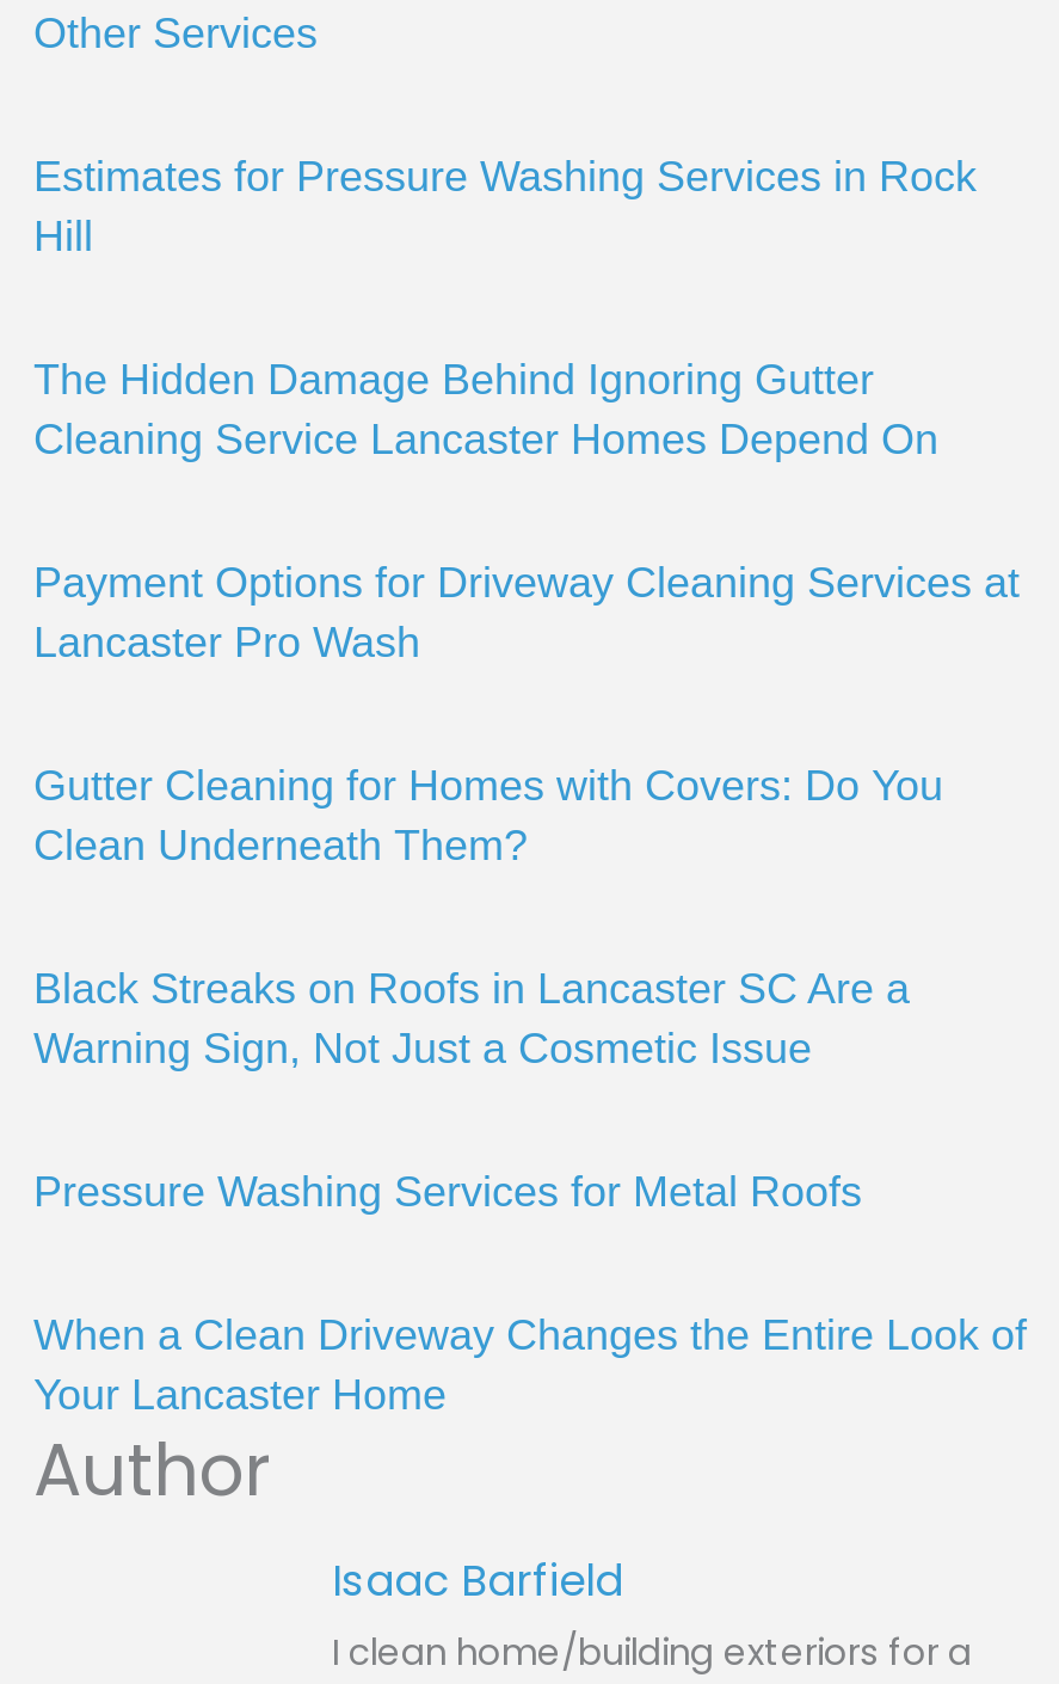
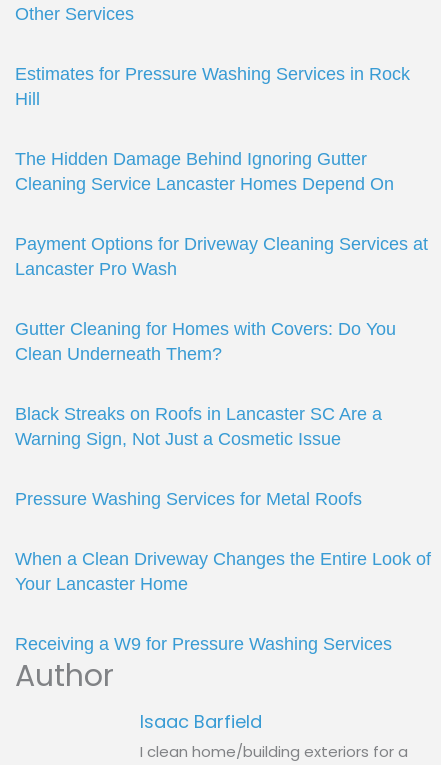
+ Receiving a W9 for Pressure Washing Services
